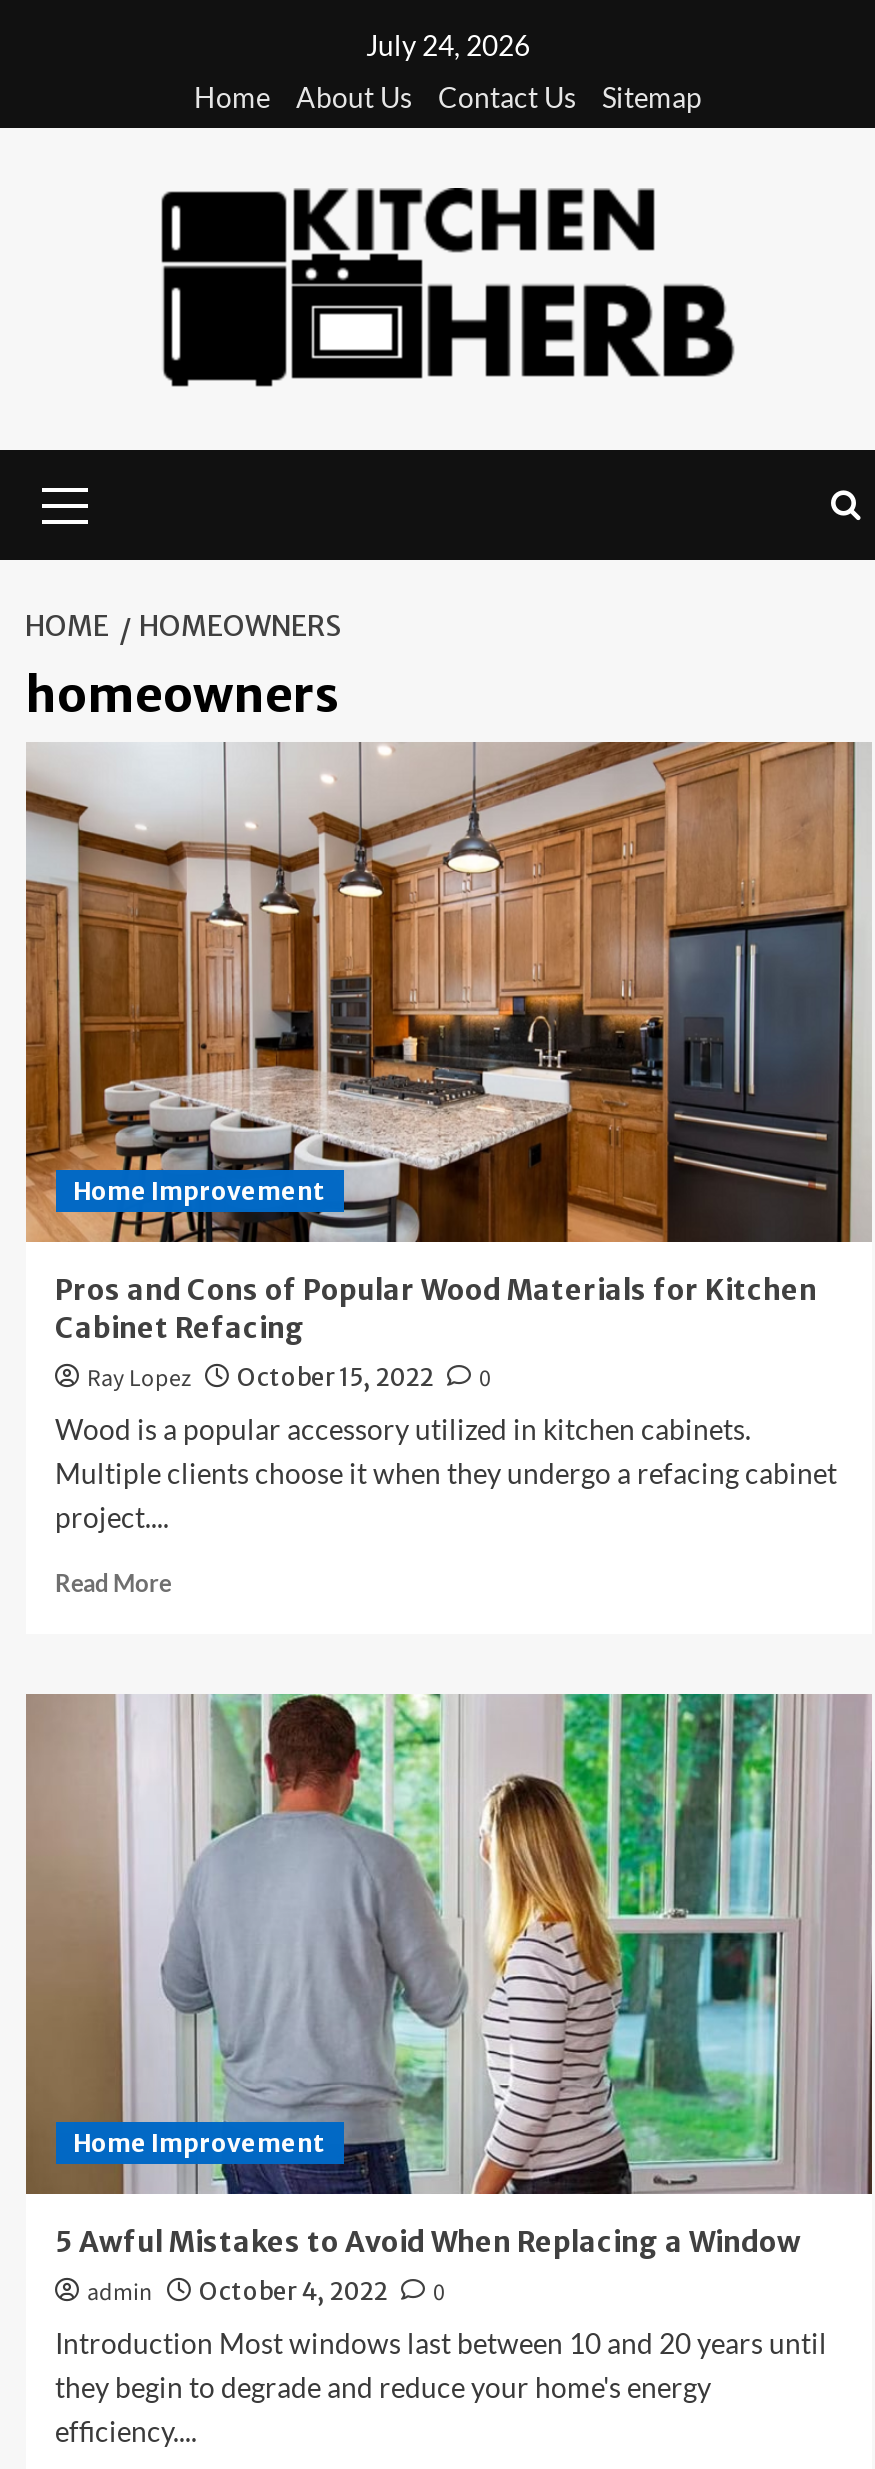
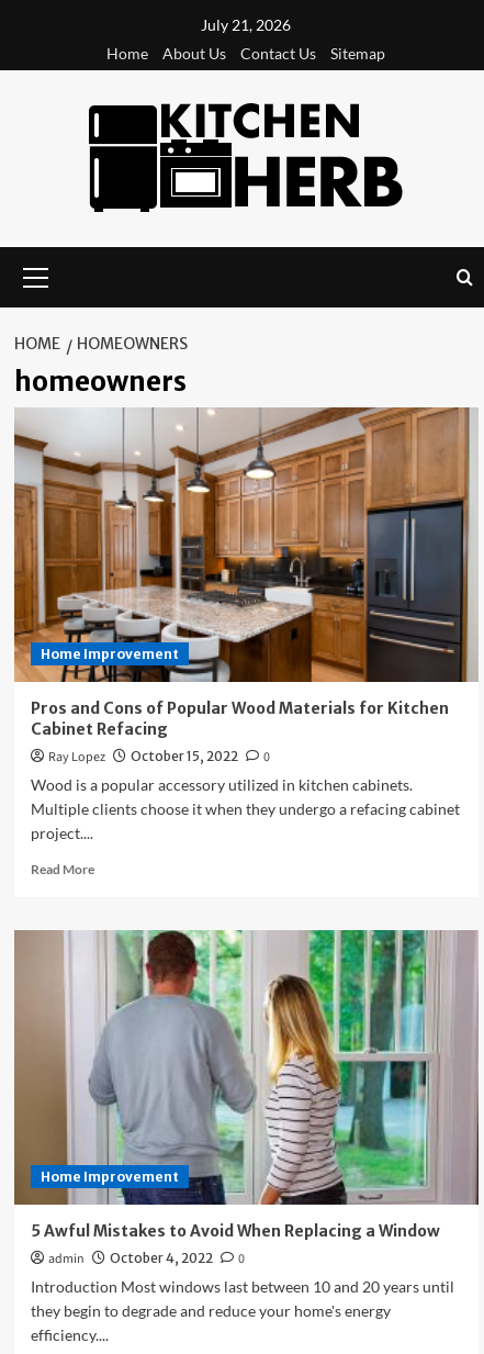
- July 24, 2026
+ July 21, 2026
